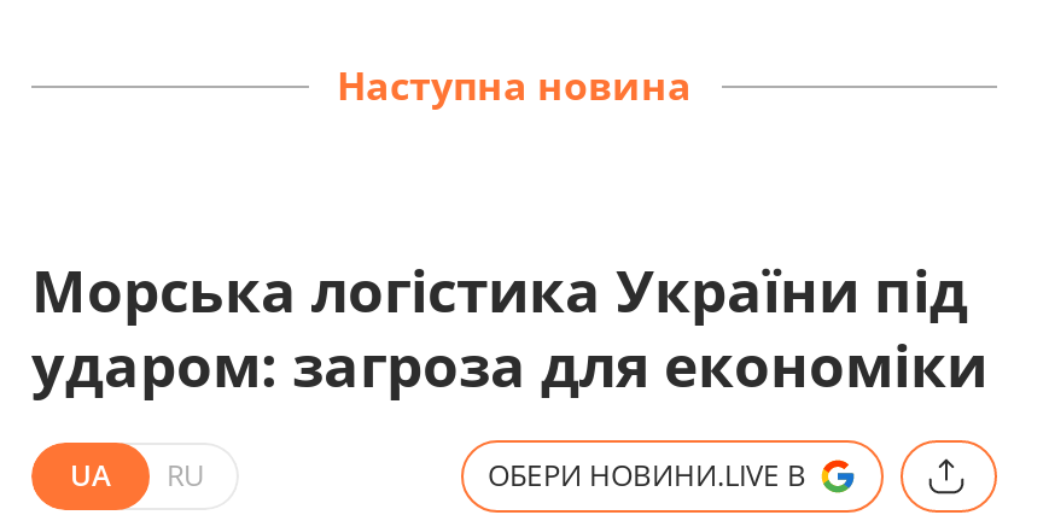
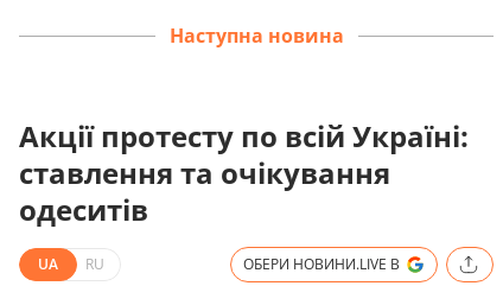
- Морська логістика України під
- ударом: загроза для економіки
+ Акції протесту по всій Україні:
+ ставлення та очікування
+ одеситів
